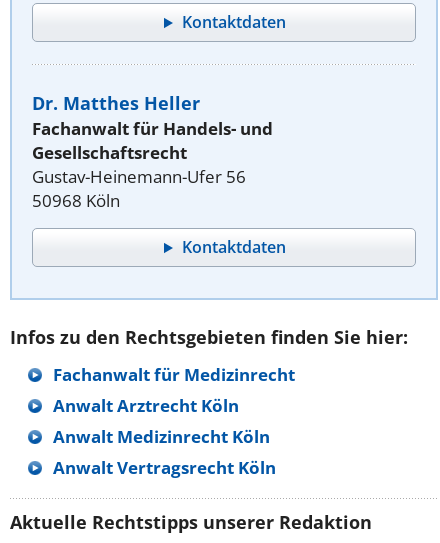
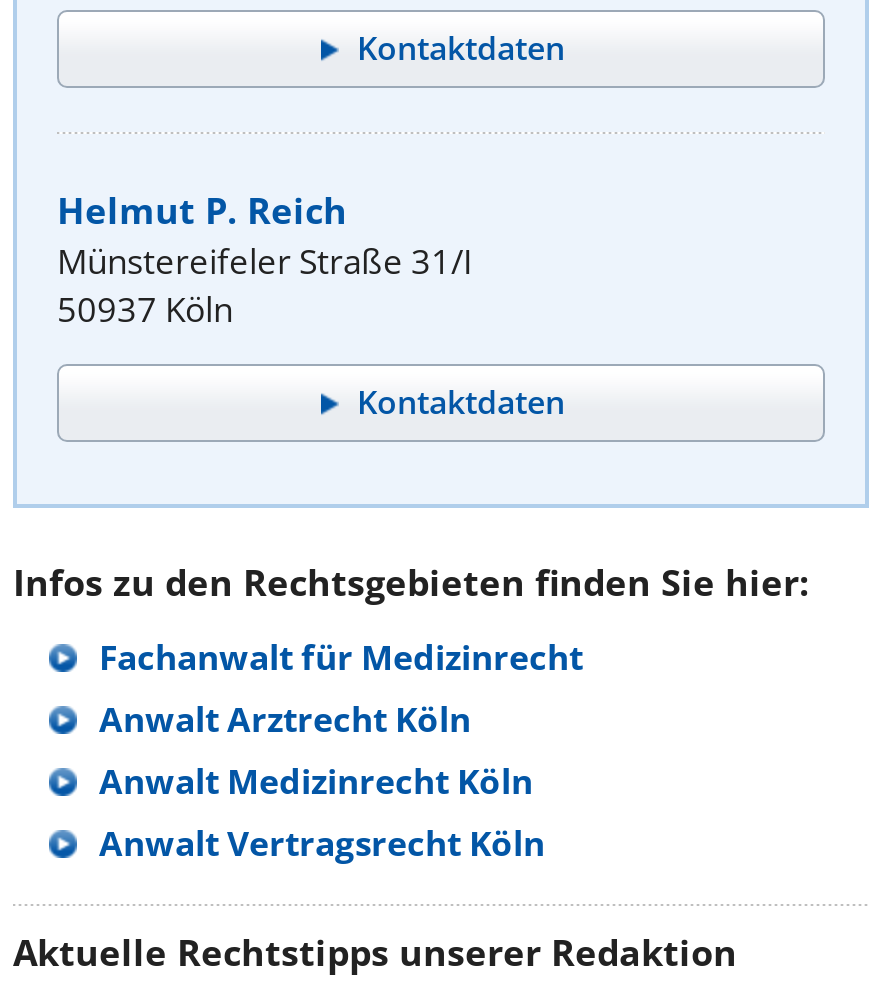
- Dr. Matthes Heller
- Fachanwalt für Handels- und
- Gesellschaftsrecht
- Gustav-Heinemann-Ufer 56
- 50968 Köln
+ Helmut P. Reich
+ Münstereifeler Straße 31/I
+ 50937 Köln
